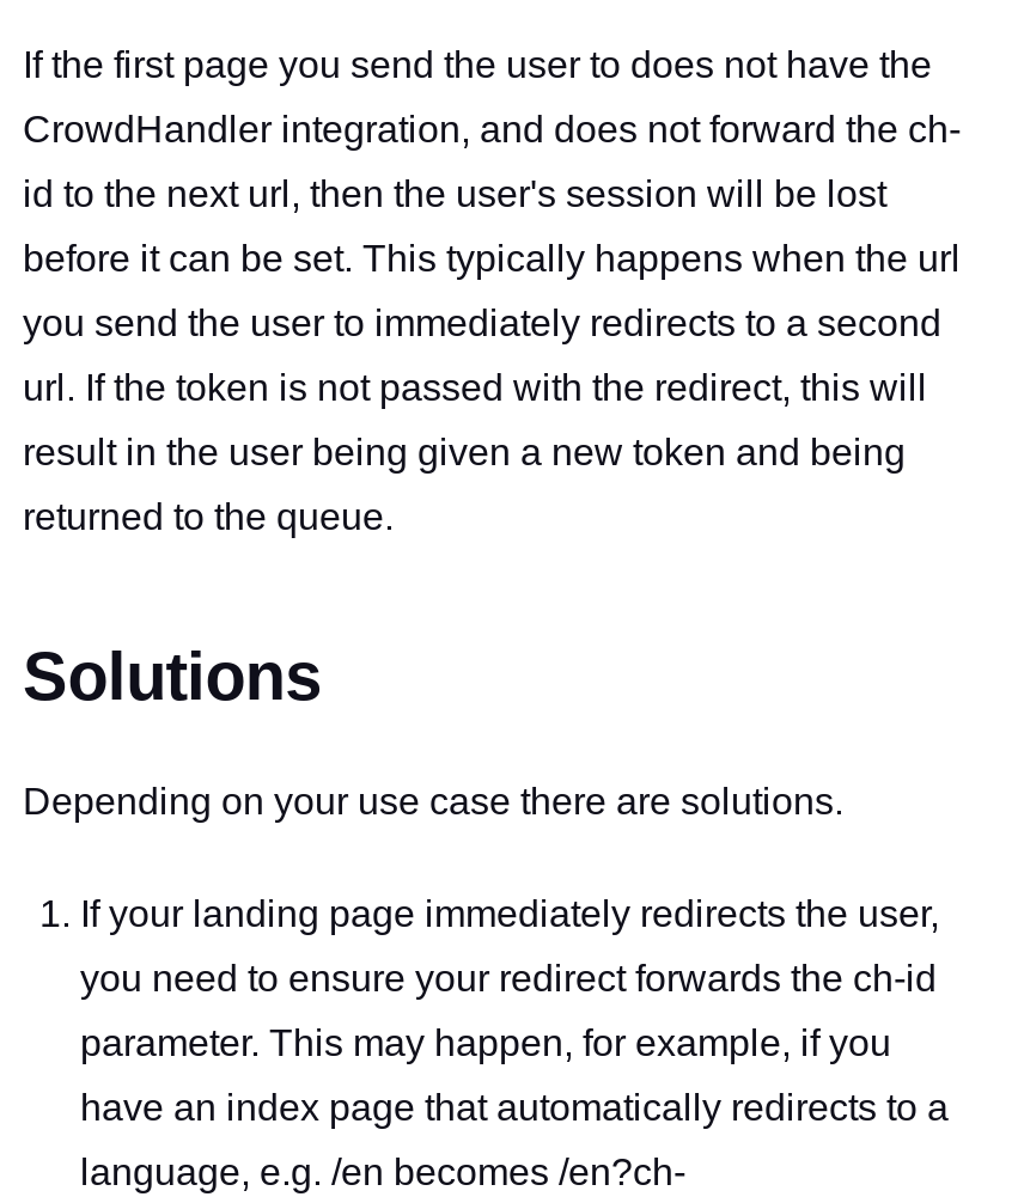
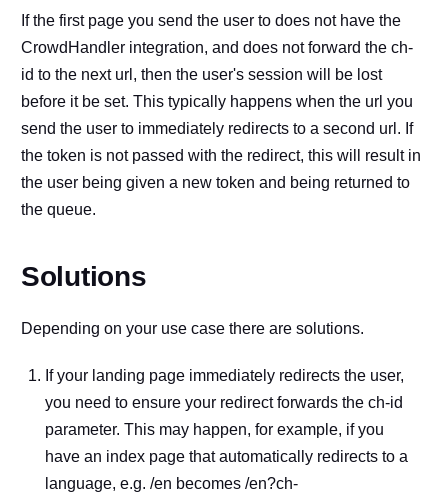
- before it can be set. This typically happens when the url
+ before it be set. This typically happens when the url you

- you send the user to immediately redirects to a second
+ send the user to immediately redirects to a second url. If

- url. If the token is not passed with the redirect, this will
+ the token is not passed with the redirect, this will result in

- result in the user being given a new token and being
+ the user being given a new token and being returned to

- returned to the queue.
+ the queue.
